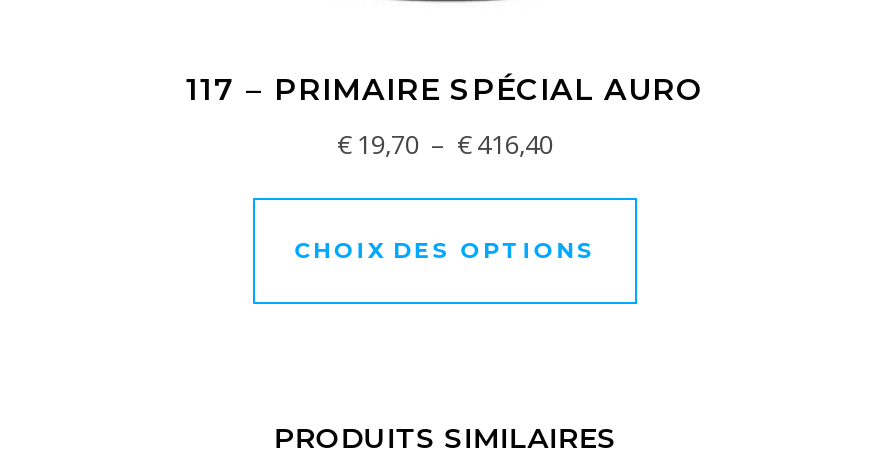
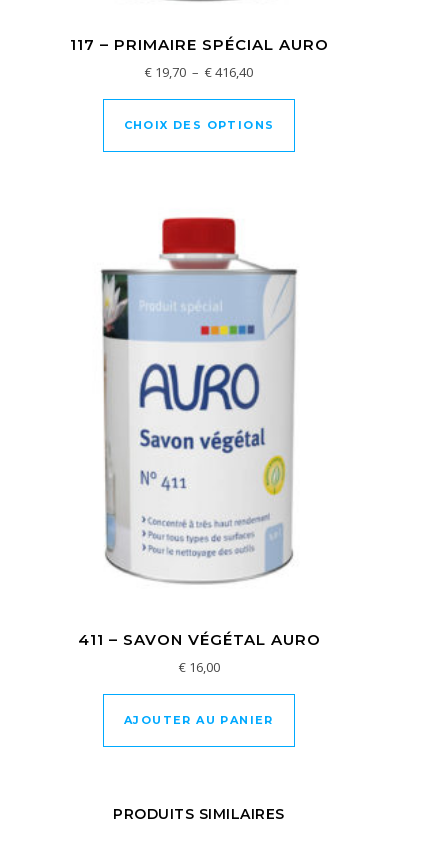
+ 411 – SAVON VÉGÉTAL AURO
+ €16,00
+ AJOUTER AU PANIER

+ [image]
